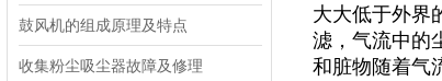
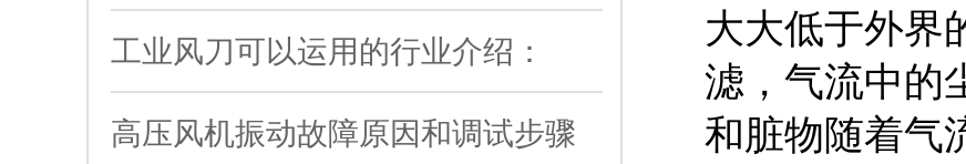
- 鼓风机的组成原理及特点
+ 工业风刀可以运用的行业介绍：

- 收集粉尘吸尘器故障及修理
+ 高压风机振动故障原因和调试步骤
